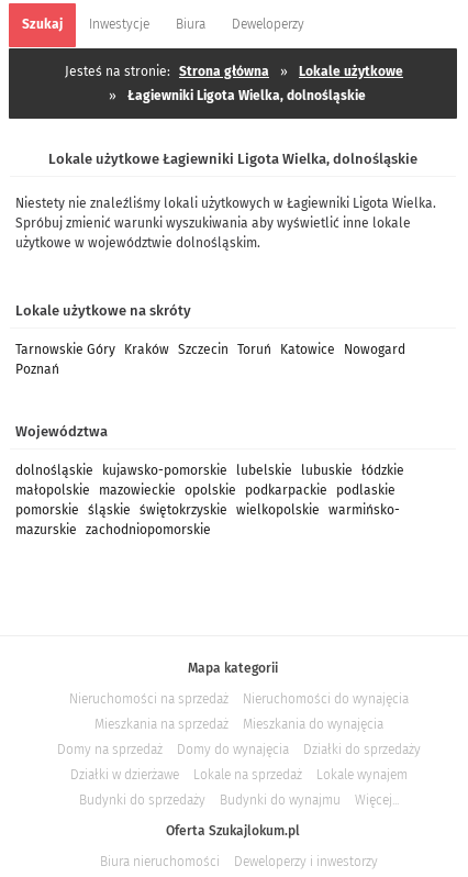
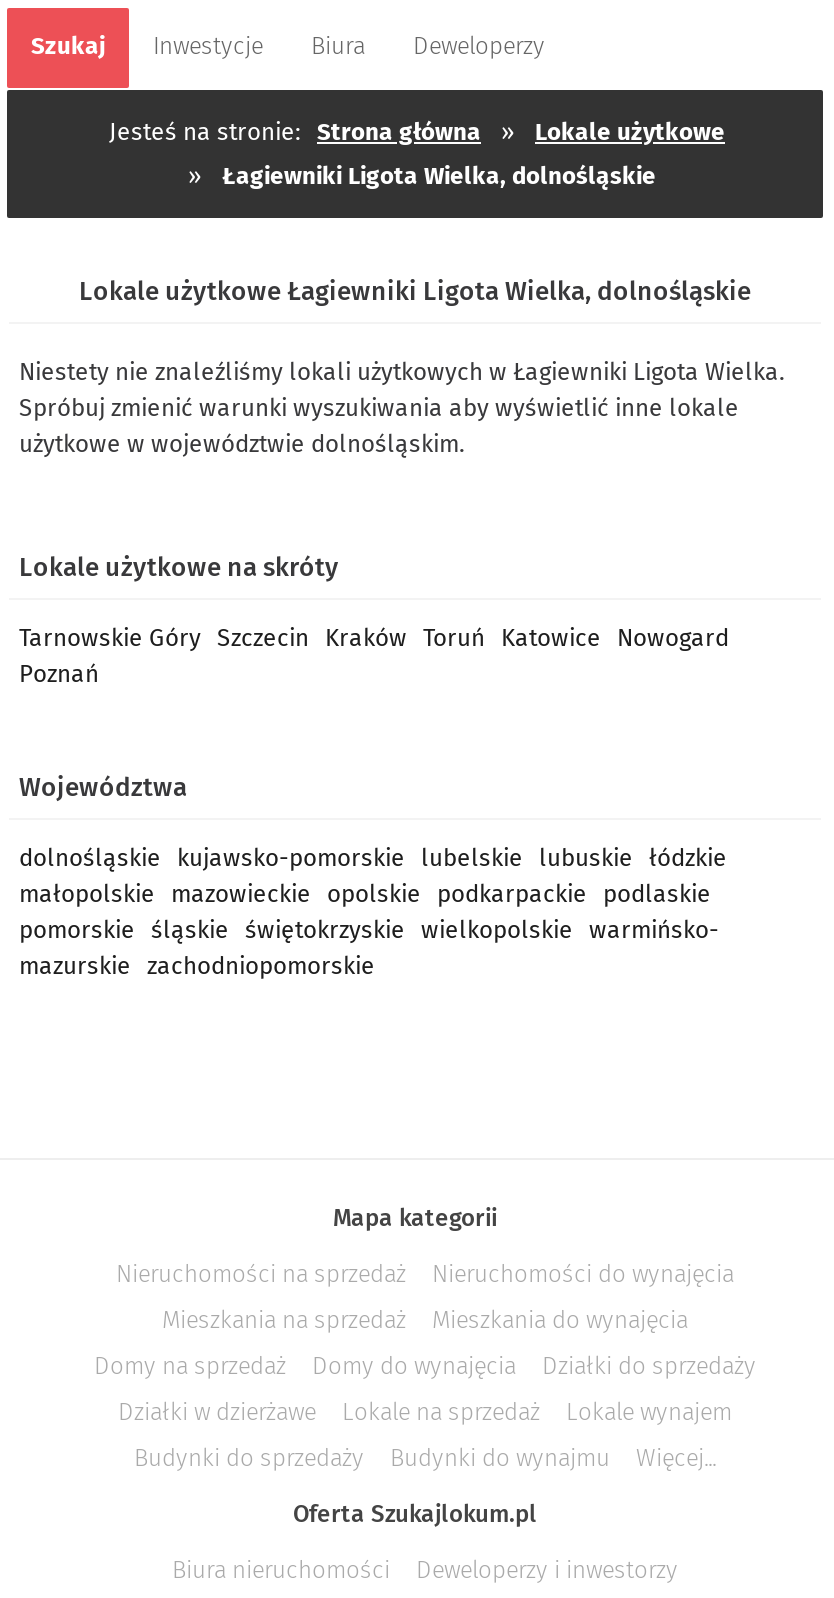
- Tarnowskie Góry Kraków Szczecin Toruń Katowice Nowogard
+ Tarnowskie Góry Szczecin Kraków Toruń Katowice Nowogard
